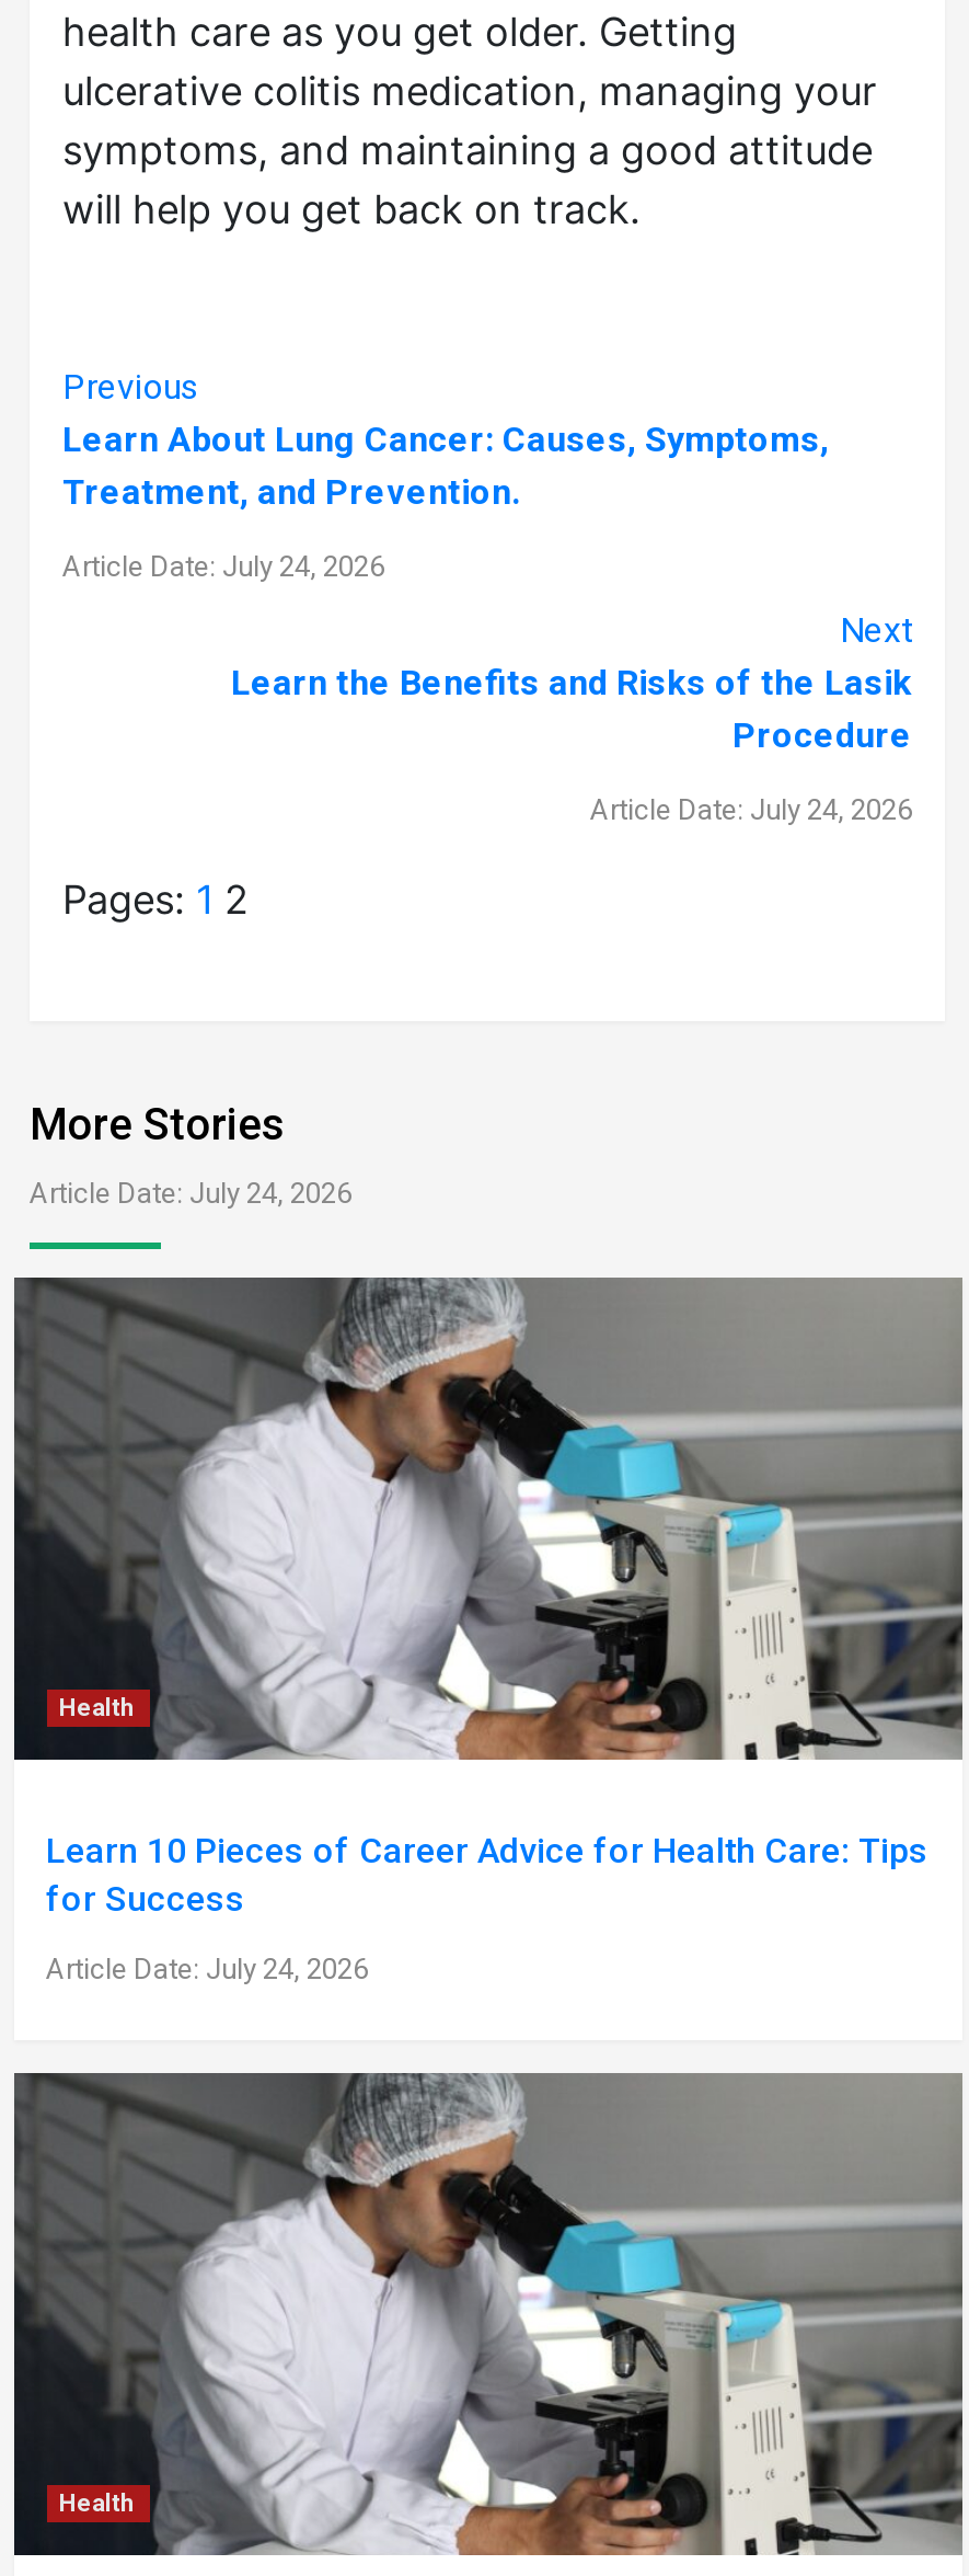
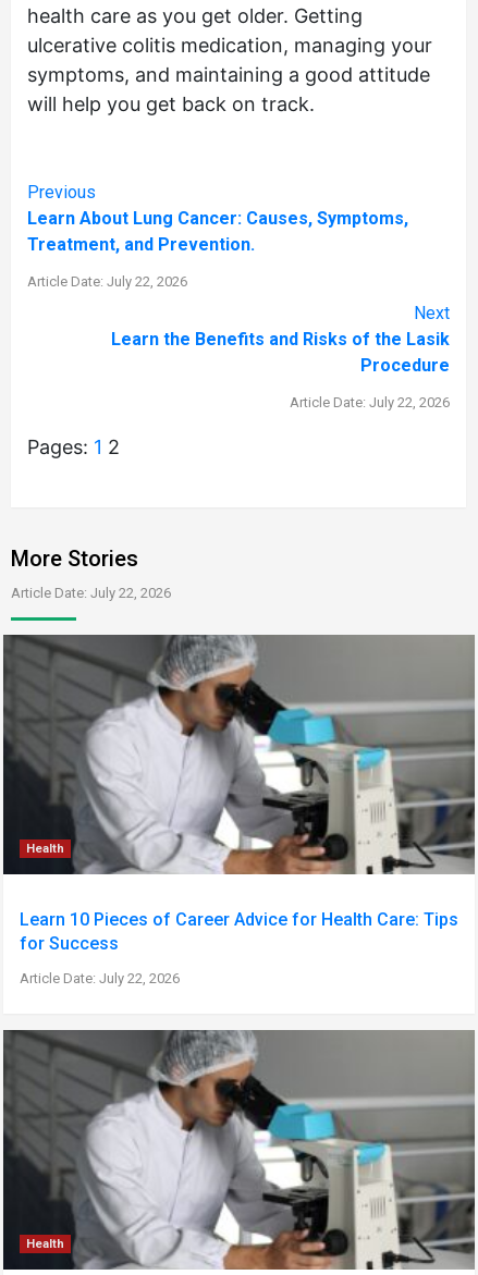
- Article Date: July 24, 2026
+ Article Date: July 22, 2026

- Article Date: July 24, 2026
+ Article Date: July 22, 2026

- Article Date: July 24, 2026
+ Article Date: July 22, 2026

- Article Date: July 24, 2026
+ Article Date: July 22, 2026
